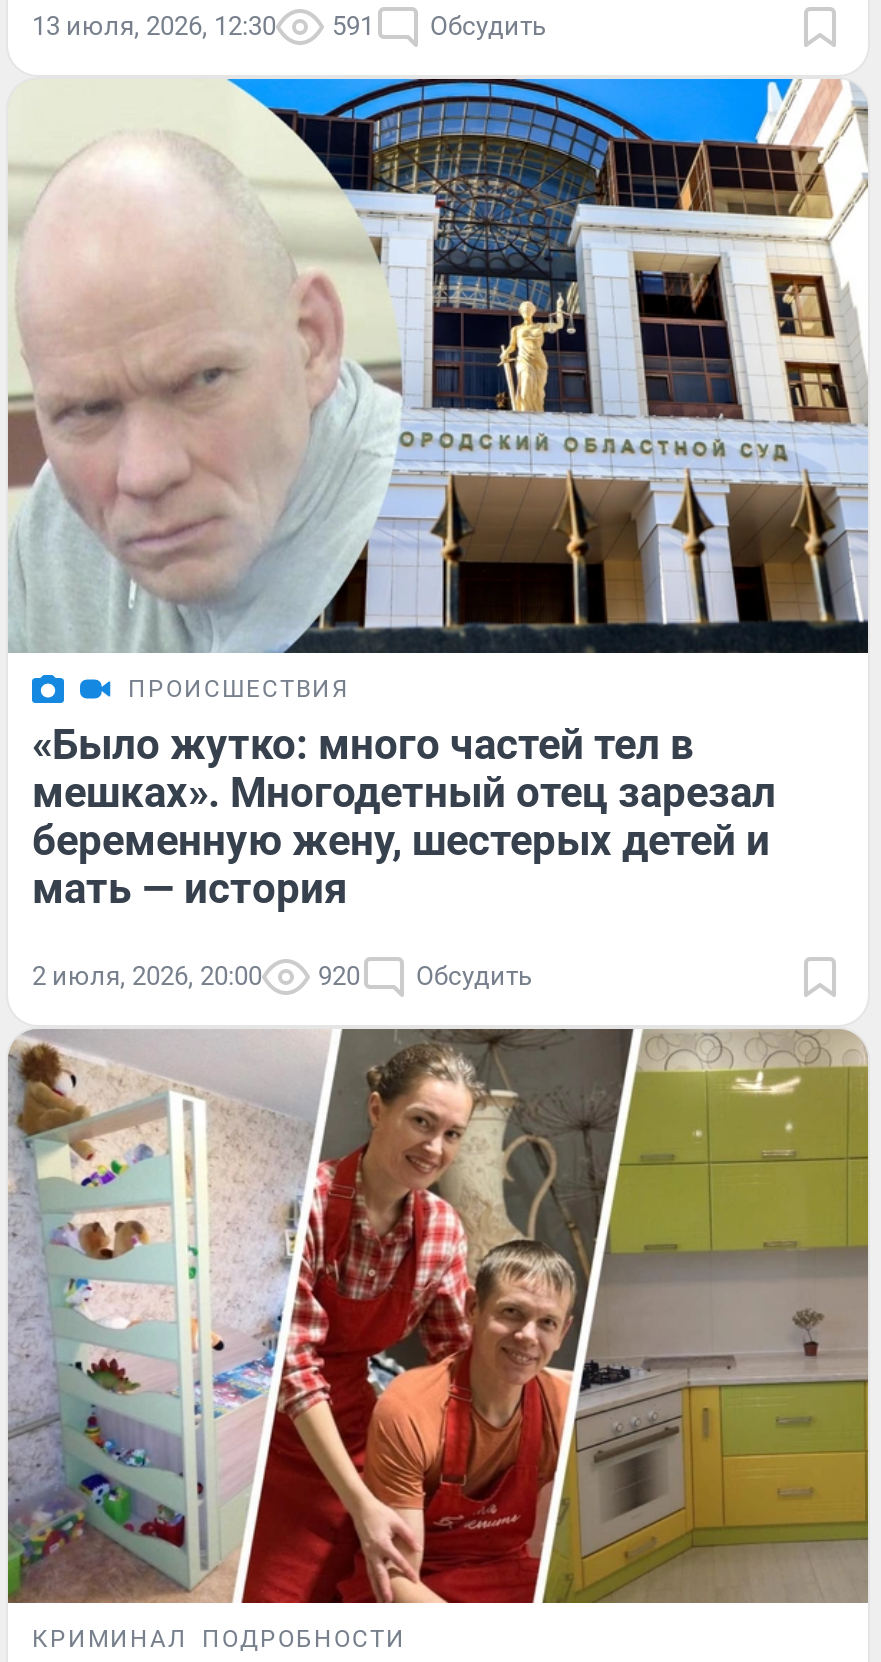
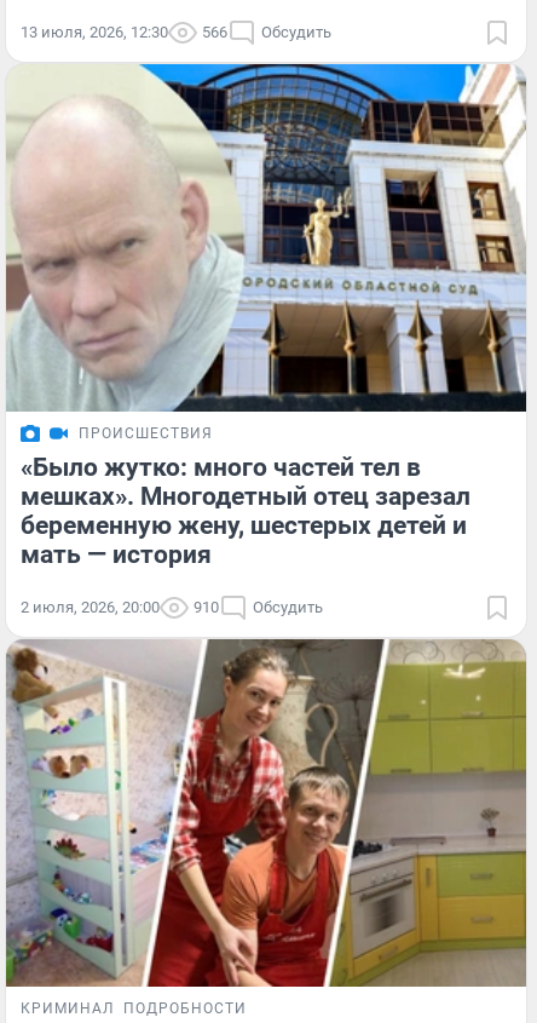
- 13 июля, 2026, 12:30 591 Обсудить
+ 13 июля, 2026, 12:30 566 Обсудить

- 2 июля, 2026, 20:00 920 Обсудить
+ 2 июля, 2026, 20:00 910 Обсудить
